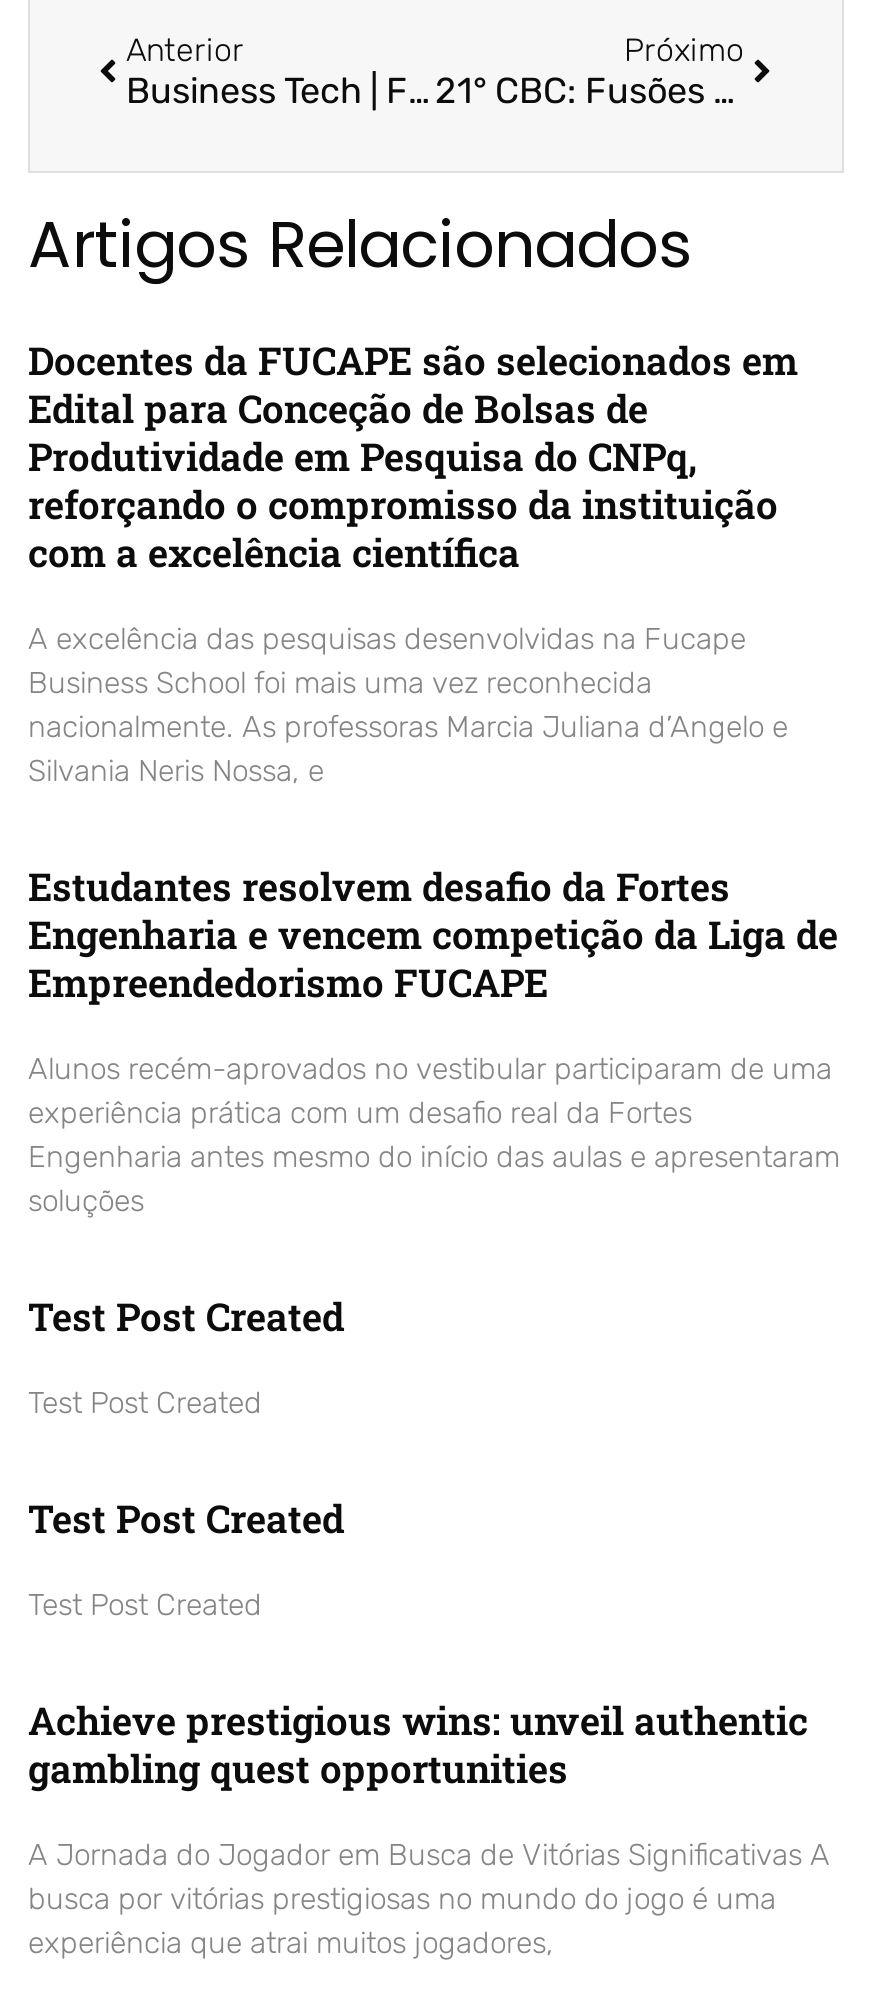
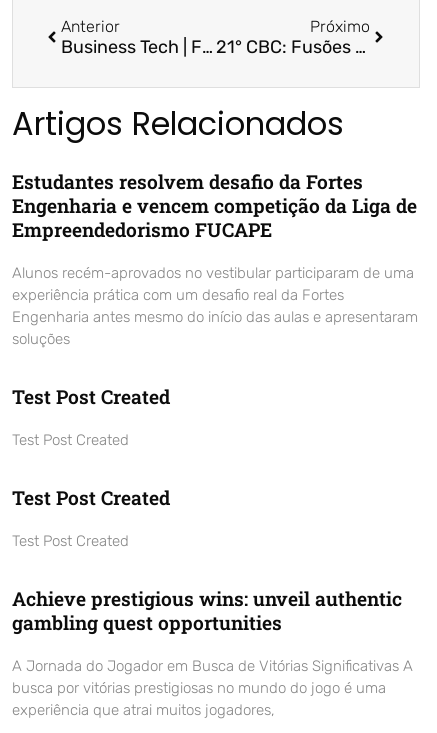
- Docentes da FUCAPE são selecionados em
- Edital para Conceção de Bolsas de
- Produtividade em Pesquisa do CNPq,
- reforçando o compromisso da instituição
- com a excelência científica
- A excelência das pesquisas desenvolvidas na Fucape
- Business School foi mais uma vez reconhecida
- nacionalmente. As professoras Marcia Juliana d’Angelo e
- Silvania Neris Nossa, e
